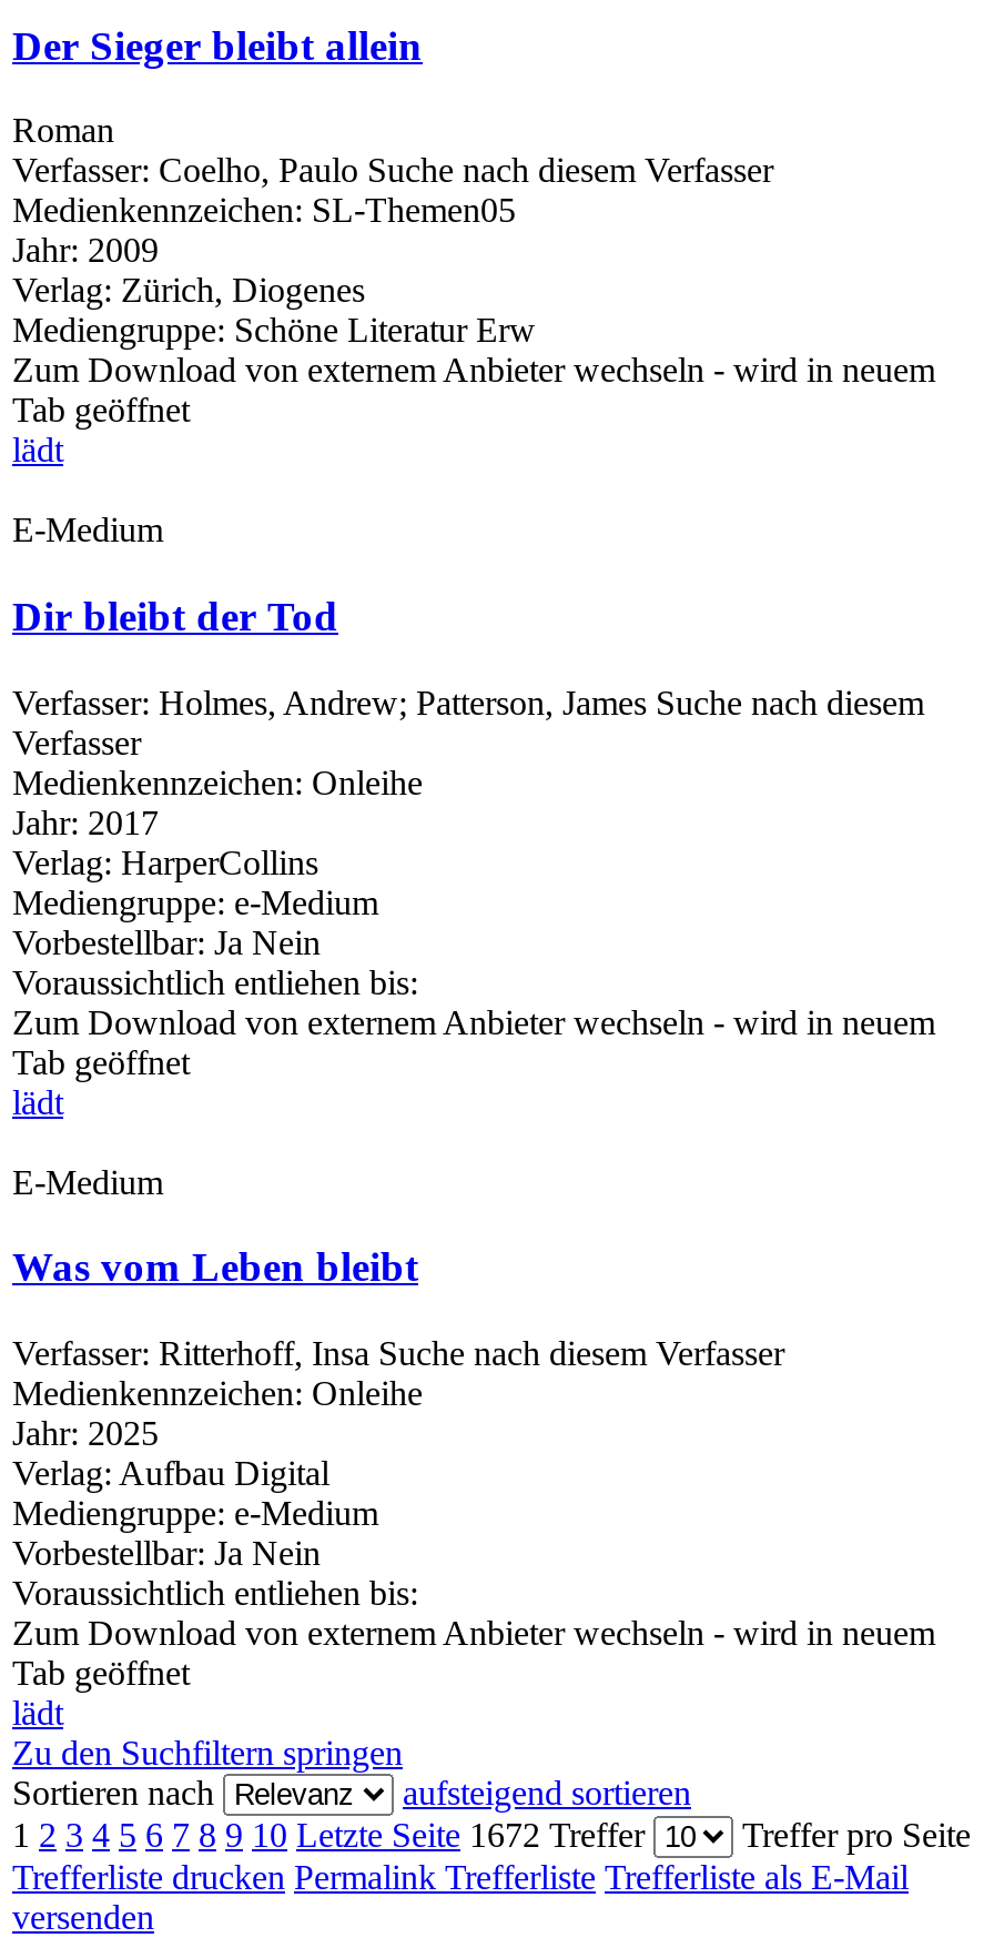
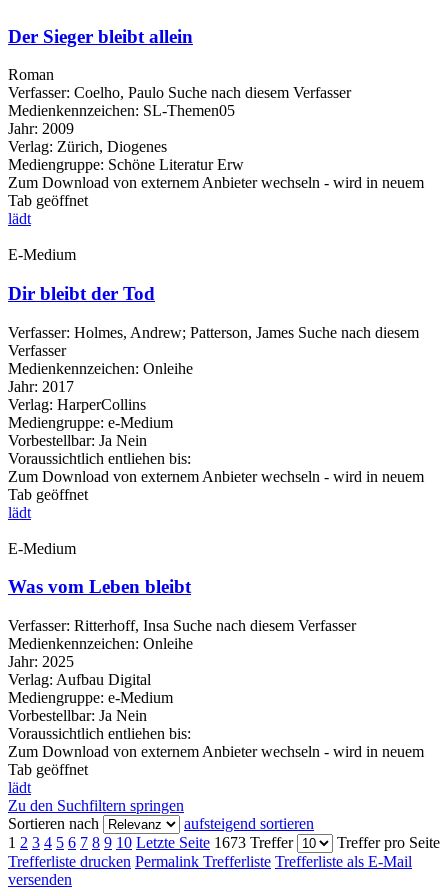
- 1 2 3 4 5 6 7 8 9 10 Letzte Seite 1672 Treffer
+ 1 2 3 4 5 6 7 8 9 10 Letzte Seite 1673 Treffer
